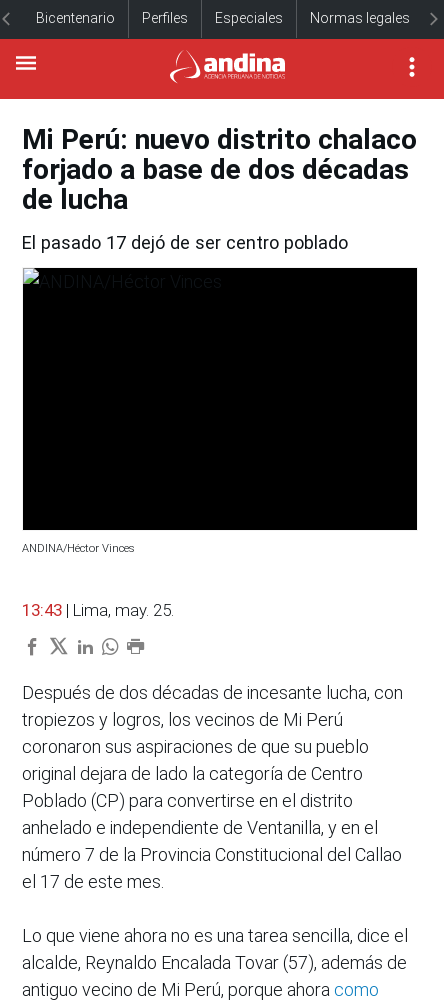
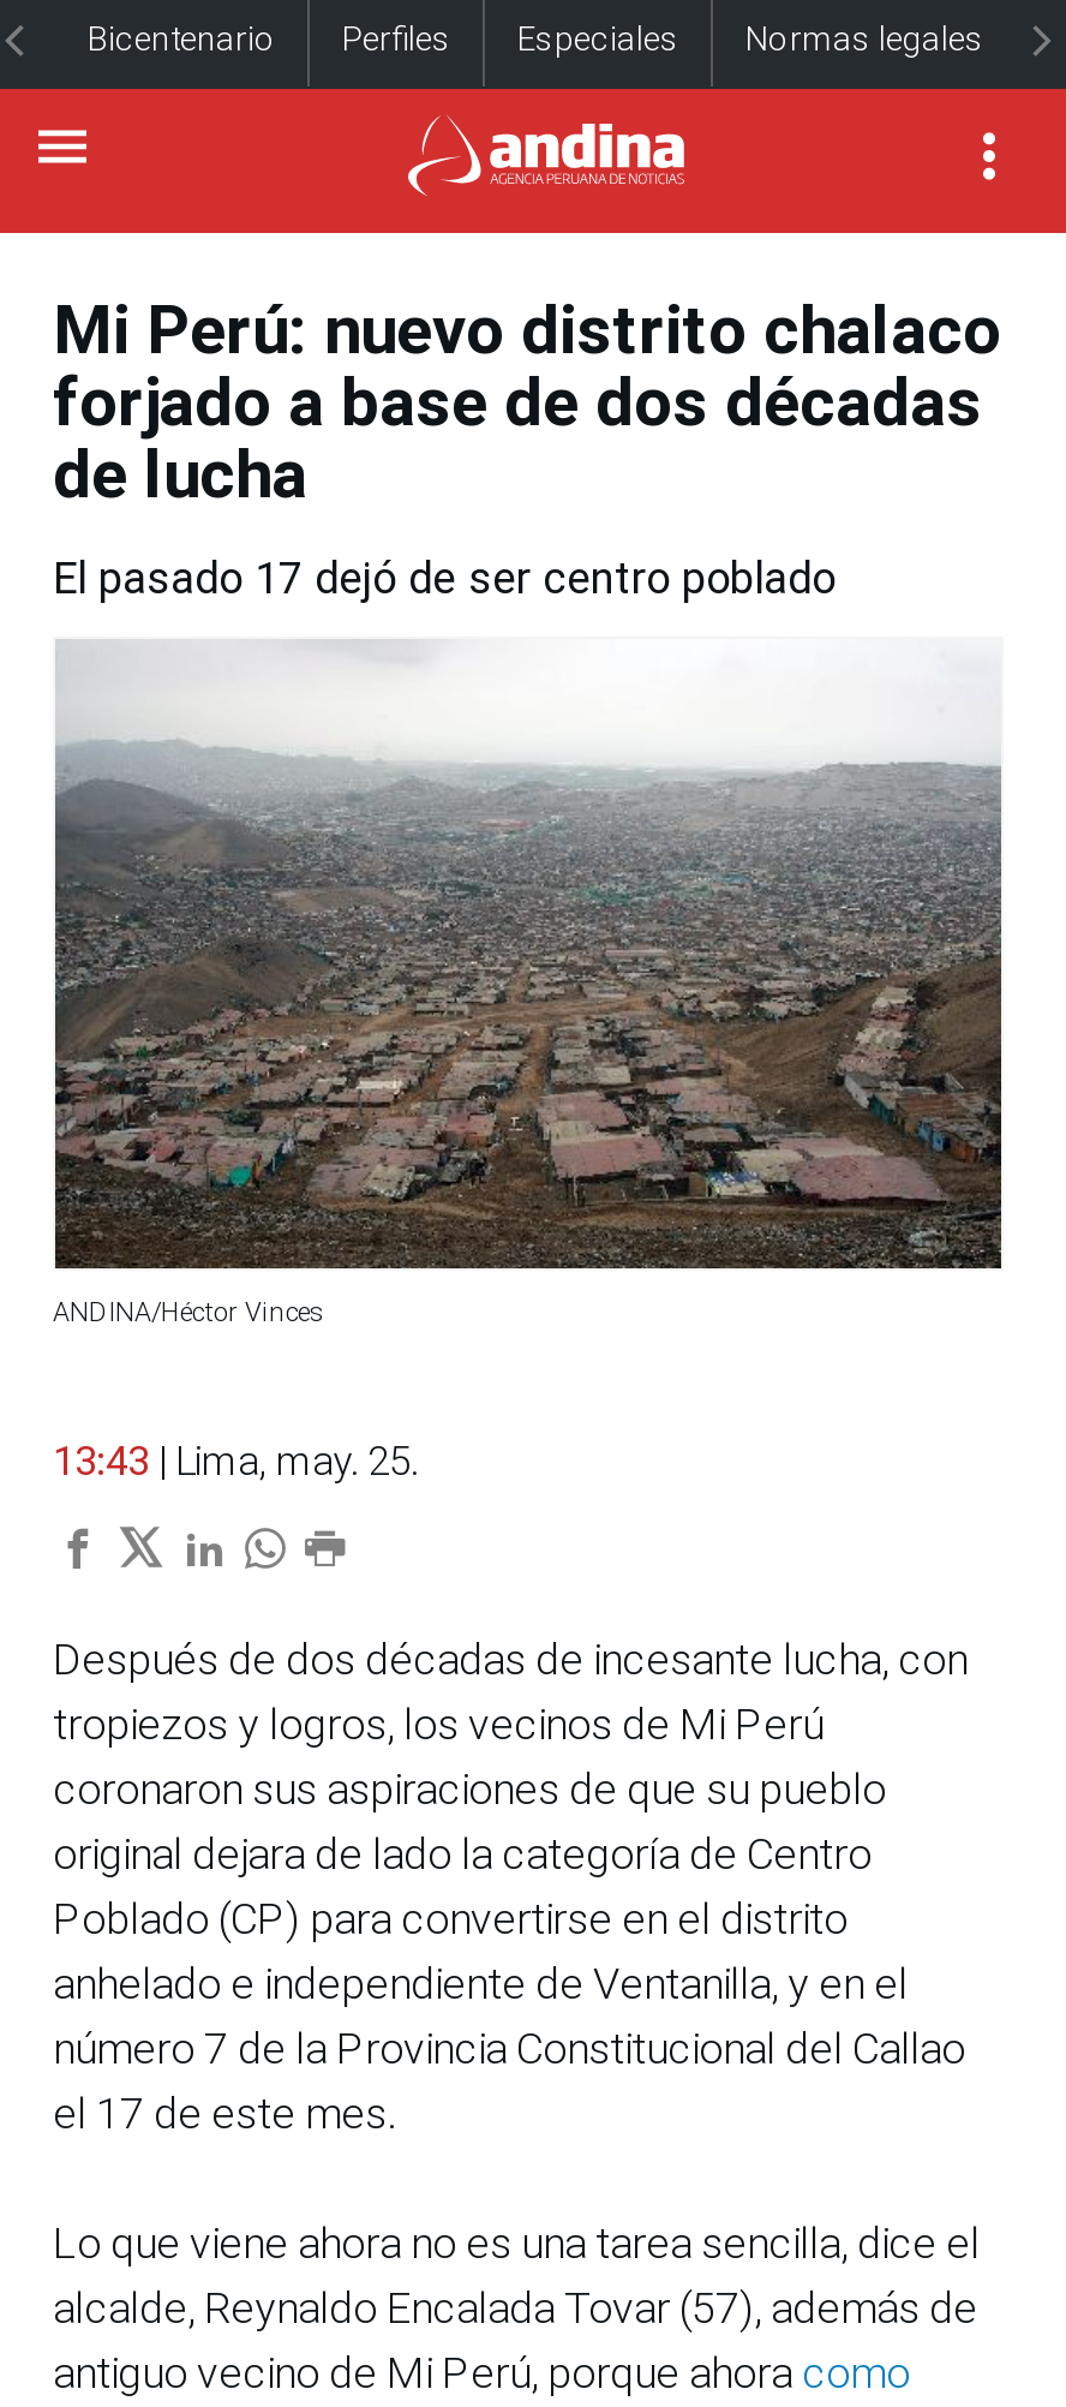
+ [image]
